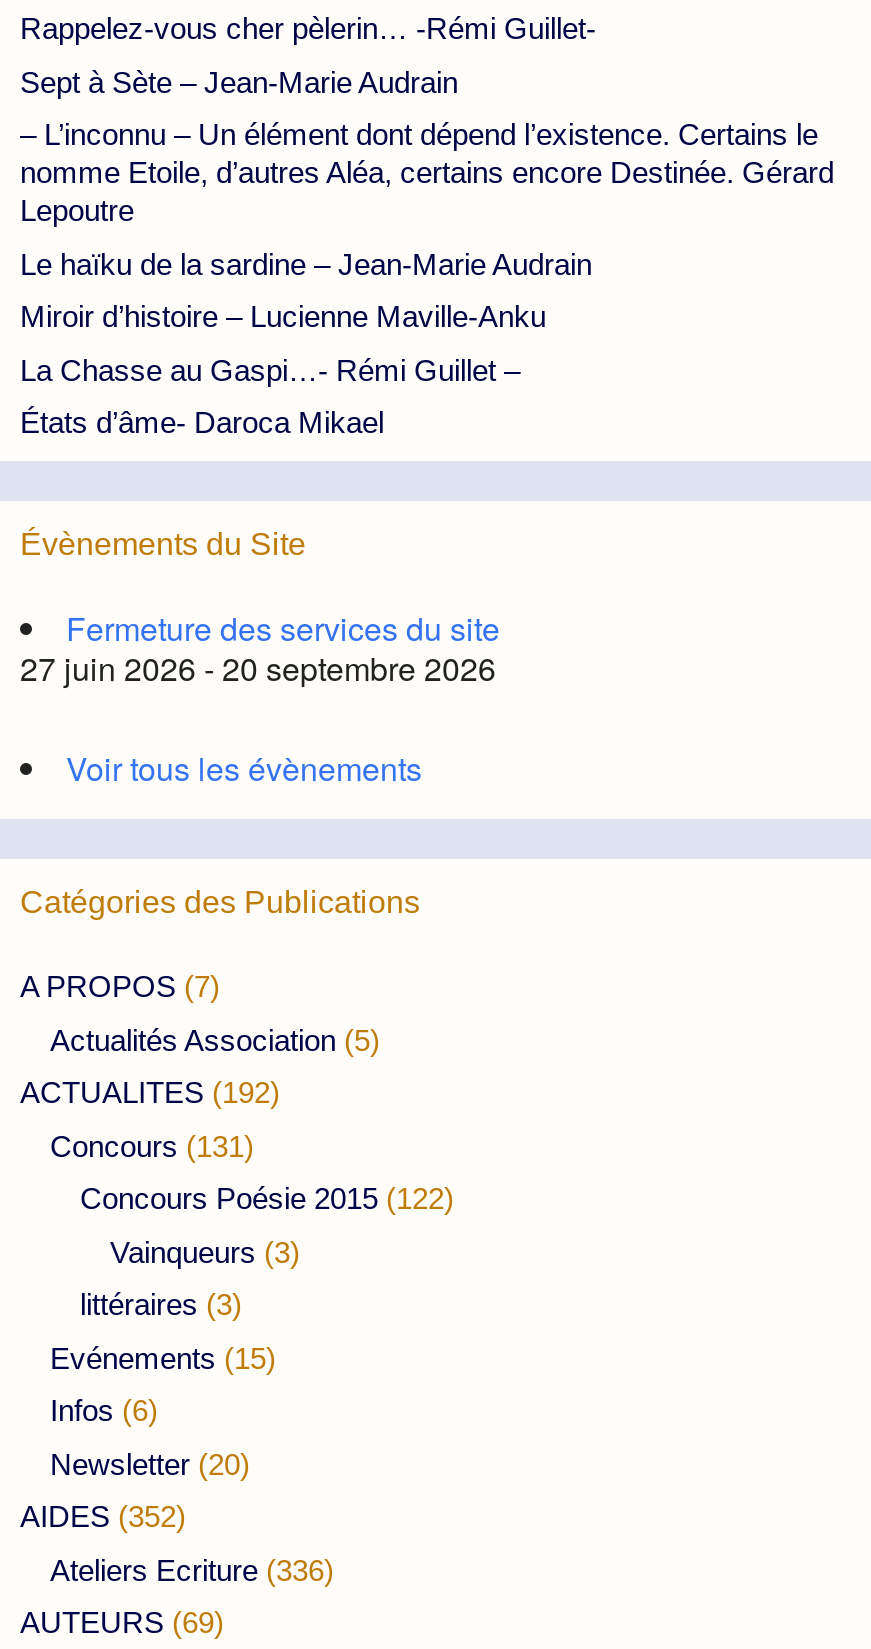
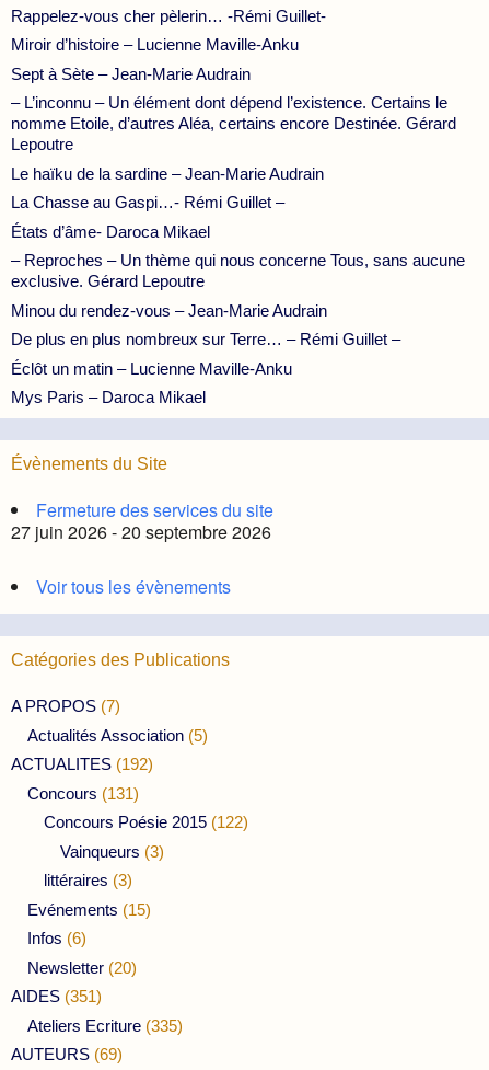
moved up: Miroir d’histoire – Lucienne Maville-Anku

+ – Reproches – Un thème qui nous concerne Tous, sans aucune
+ exclusive. Gérard Lepoutre
+ Minou du rendez-vous – Jean-Marie Audrain
+ De plus en plus nombreux sur Terre… – Rémi Guillet –
+ Éclôt un matin – Lucienne Maville-Anku
+ Mys Paris – Daroca Mikael

- AIDES (352)
+ AIDES (351)

- Ateliers Ecriture (336)
+ Ateliers Ecriture (335)
